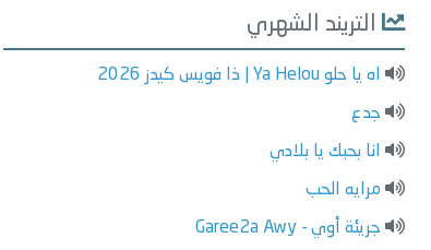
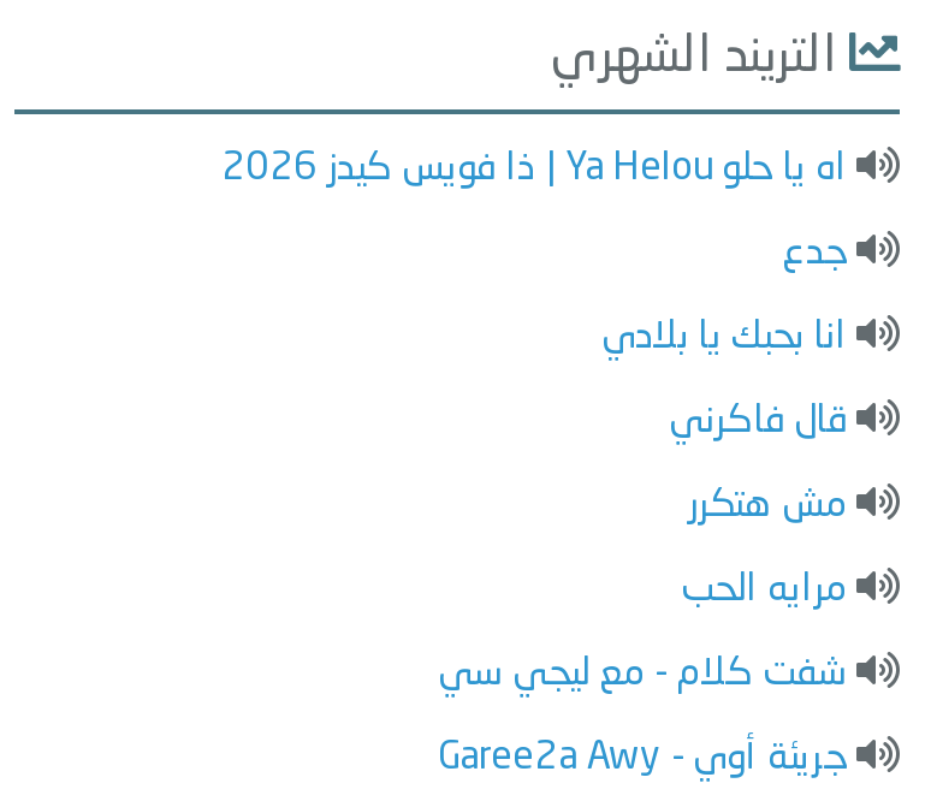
+ قال فاكرني
+ مش هتكرر

+ شفت كلام - مع ليجي سي
